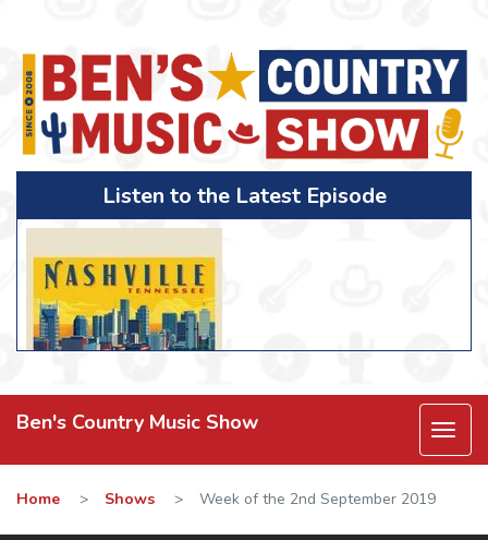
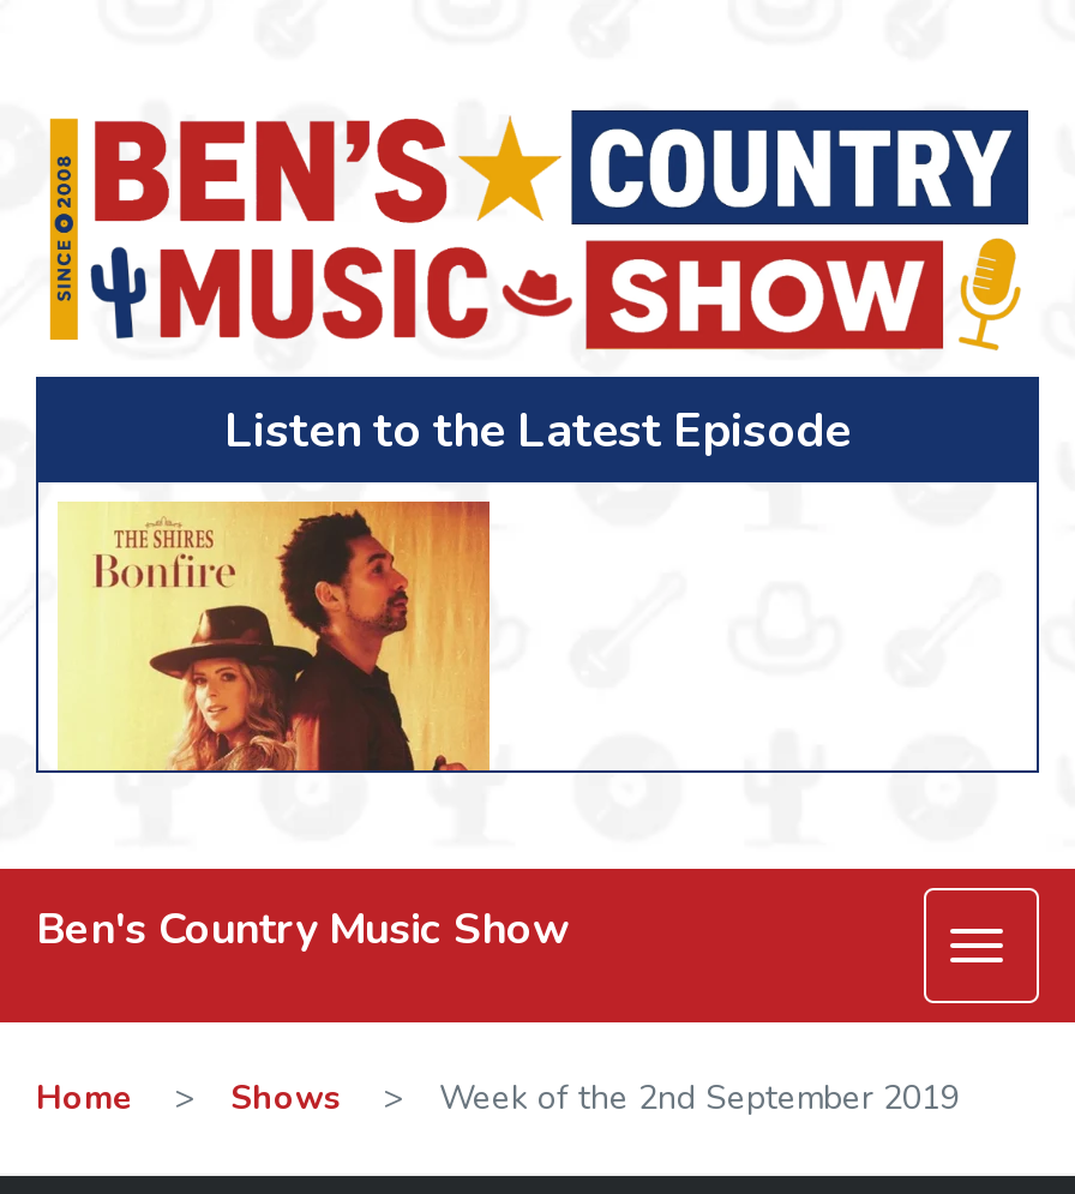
- [image]
+ [image]
